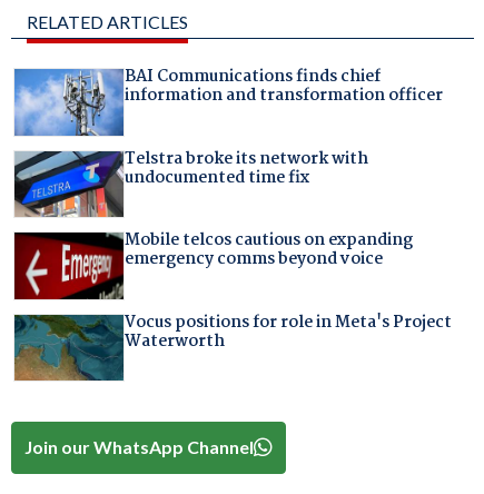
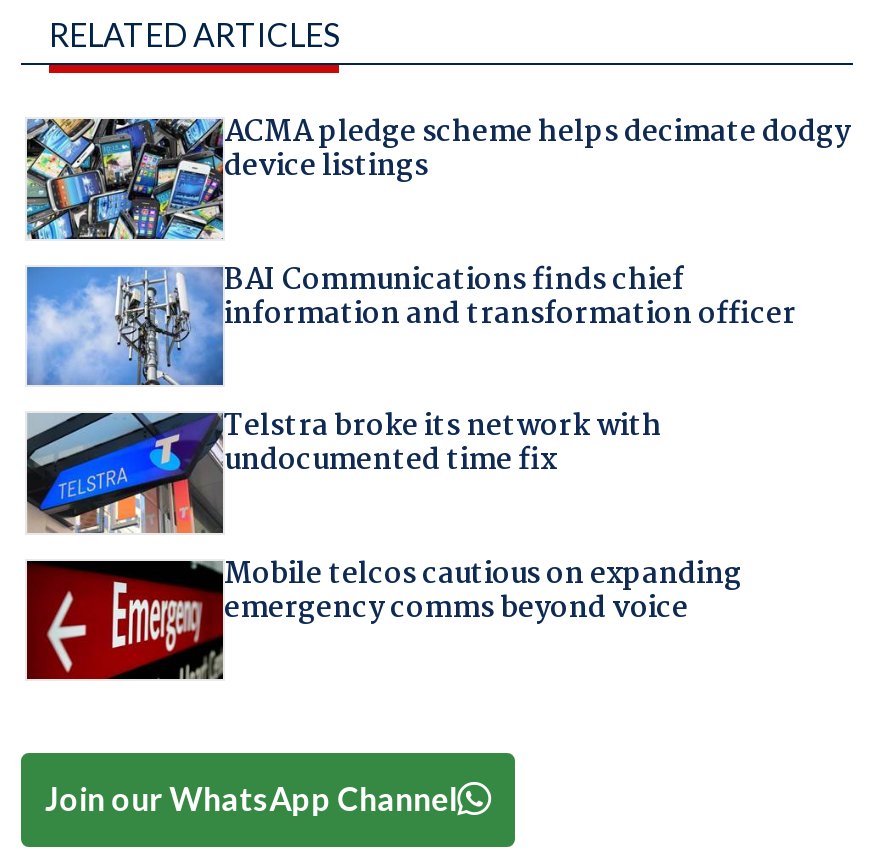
+ [image]
+ ACMA pledge scheme helps decimate dodgy
+ device listings

moved down: [image] | BAI Communications finds chief | information and transformation officer | Telstra broke its network with | undocumented time fix | Mobile telcos cautious on expanding | emergency comms beyond voice

- [image]
- Vocus positions for role in Meta's Project
- Waterworth
